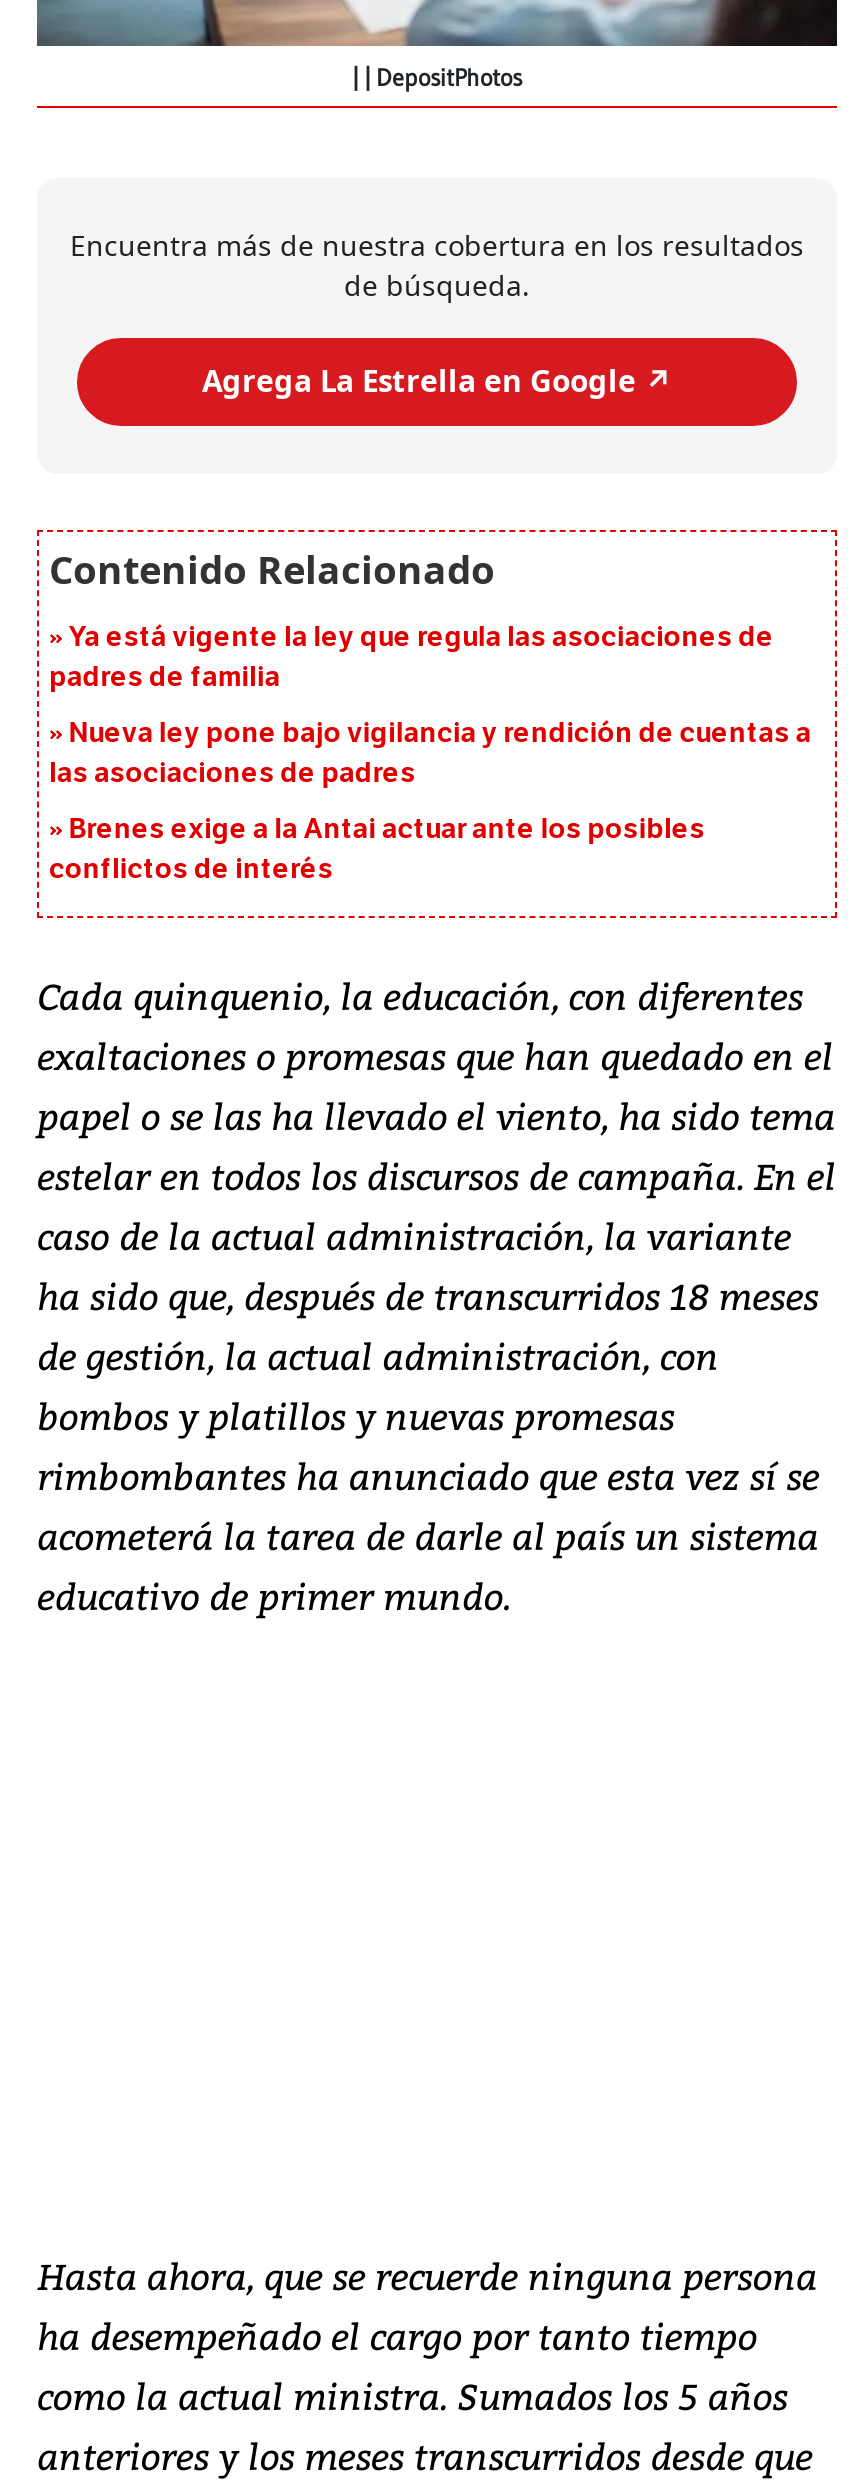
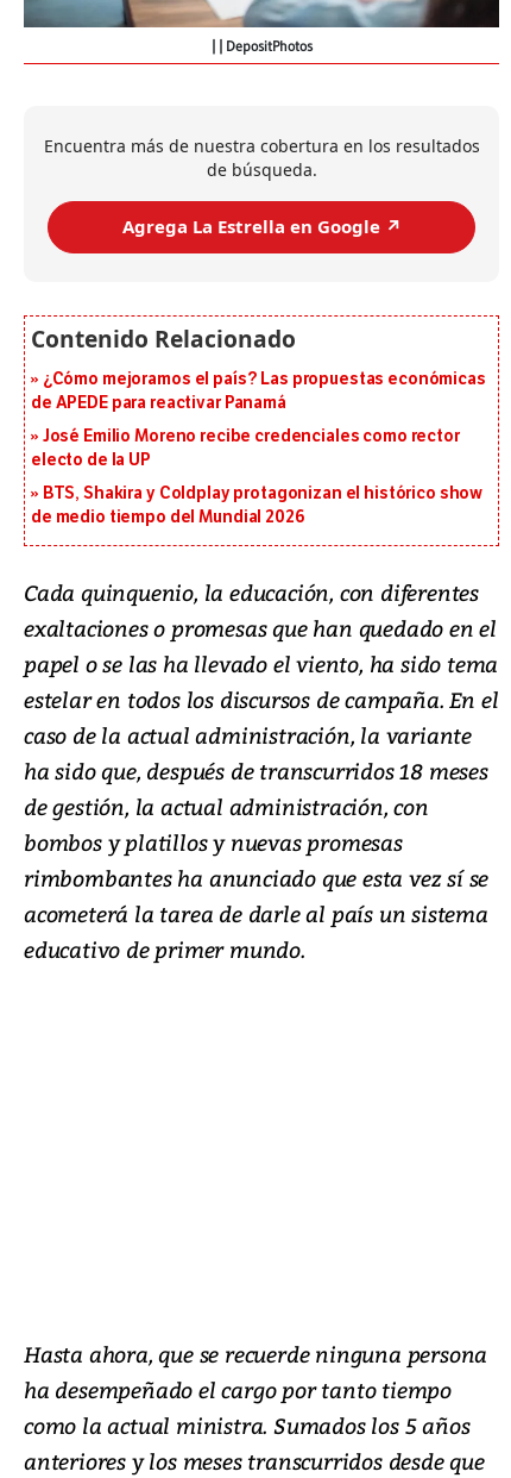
- Ya está vigente la ley que regula las asociaciones de
- padres de familia
+ ¿Cómo mejoramos el país? Las propuestas económicas
+ de APEDE para reactivar Panamá

- Nueva ley pone bajo vigilancia y rendición de cuentas a
- las asociaciones de padres
+ José Emilio Moreno recibe credenciales como rector
+ electo de la UP

- Brenes exige a la Antai actuar ante los posibles
- conflictos de interés
+ BTS, Shakira y Coldplay protagonizan el histórico show
+ de medio tiempo del Mundial 2026
